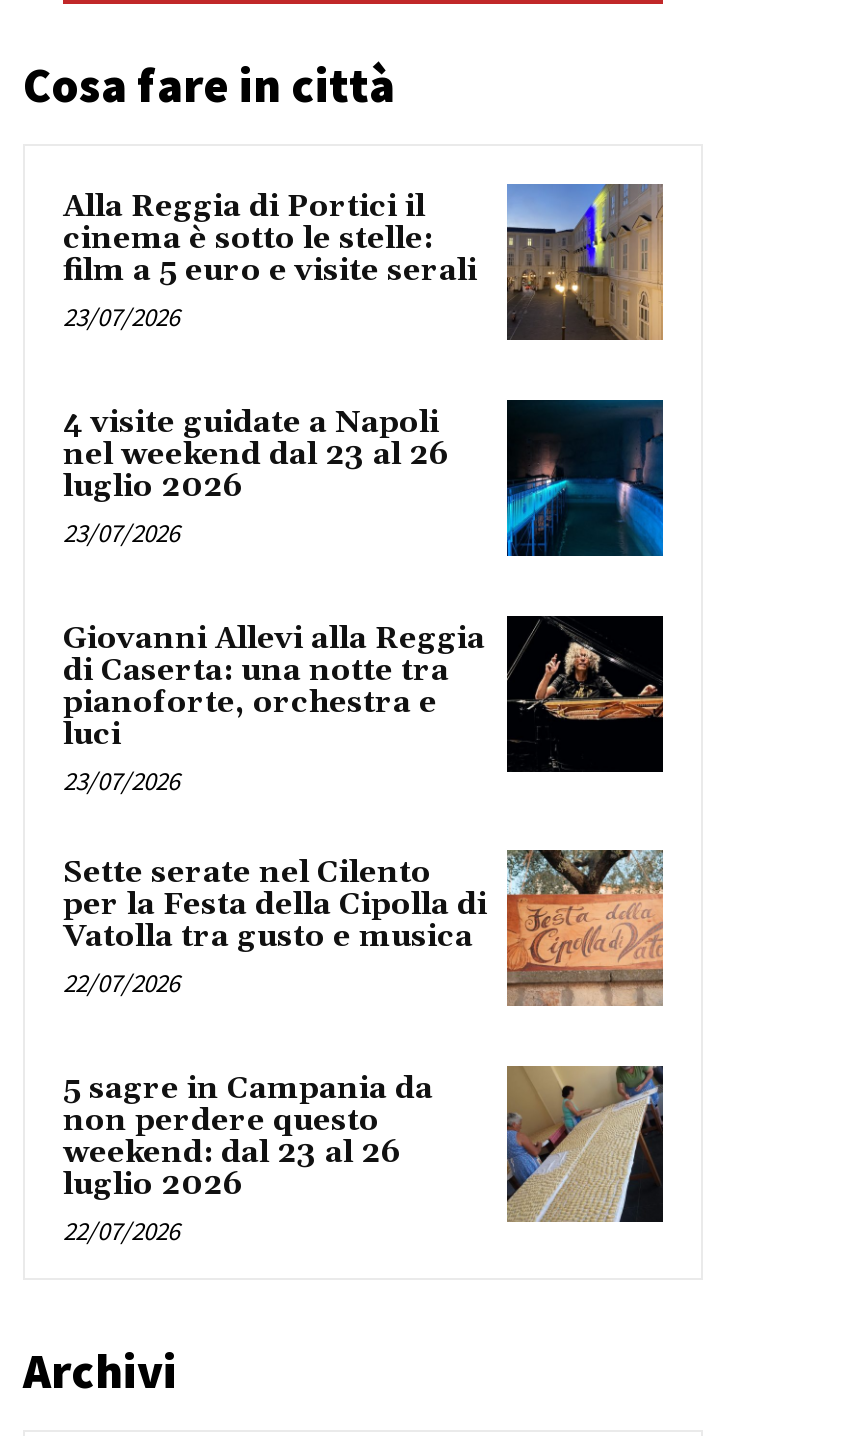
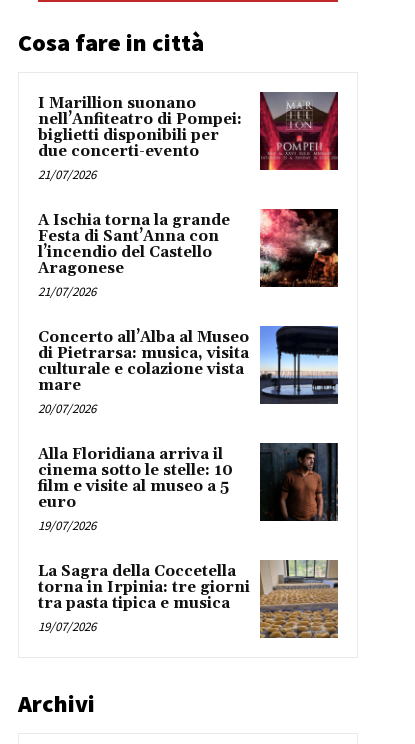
- [image]
- Alla Reggia di Portici il
- cinema è sotto le stelle:
- film a 5 euro e visite serali
- 23/07/2026
+ [image]
+ I Marillion suonano
+ nell’Anfiteatro di Pompei:
+ biglietti disponibili per
+ due concerti-evento
+ 21/07/2026

- [image]
- 4 visite guidate a Napoli
- nel weekend dal 23 al 26
- luglio 2026
- 23/07/2026
+ [image]
+ A Ischia torna la grande
+ Festa di Sant’Anna con
+ l’incendio del Castello
+ Aragonese
+ 21/07/2026

- [image]
- Giovanni Allevi alla Reggia
- di Caserta: una notte tra
- pianoforte, orchestra e
- luci
- 23/07/2026
+ [image]
+ Concerto all’Alba al Museo
+ di Pietrarsa: musica, visita
+ culturale e colazione vista
+ mare
+ 20/07/2026

- [image]
- Sette serate nel Cilento
- per la Festa della Cipolla di
- Vatolla tra gusto e musica
- 22/07/2026
+ [image]
+ Alla Floridiana arriva il
+ cinema sotto le stelle: 10
+ film e visite al museo a 5
+ euro
+ 19/07/2026

- [image]
- 5 sagre in Campania da
- non perdere questo
- weekend: dal 23 al 26
- luglio 2026
- 22/07/2026
+ [image]
+ La Sagra della Coccetella
+ torna in Irpinia: tre giorni
+ tra pasta tipica e musica
+ 19/07/2026
